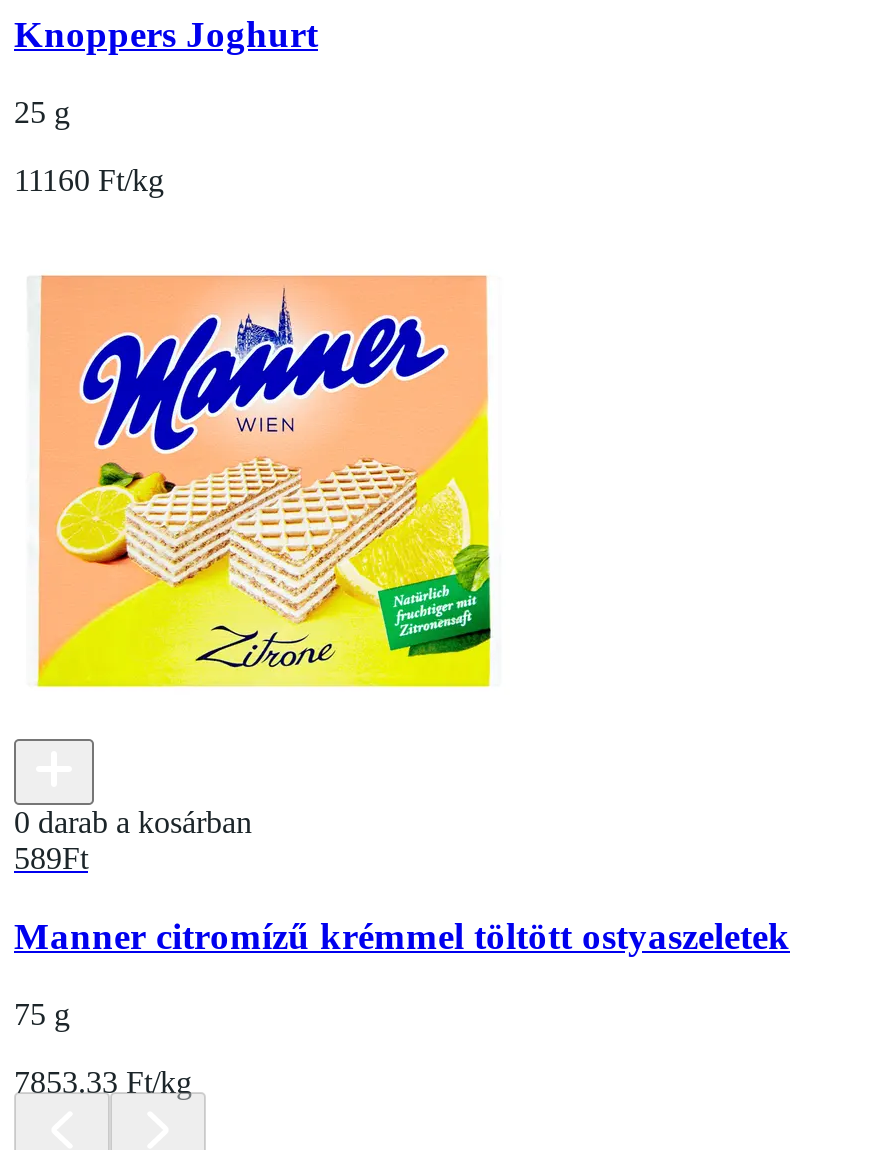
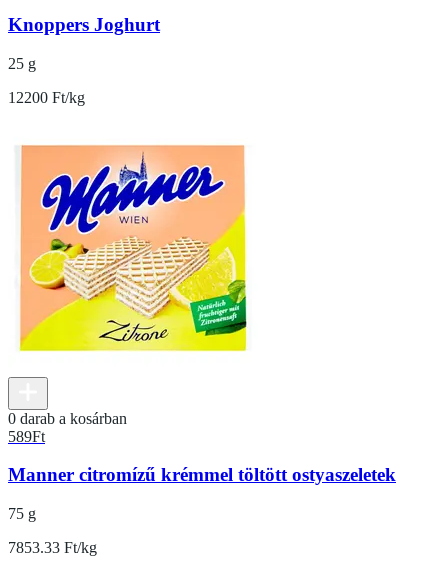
- 11160 Ft/kg
+ 12200 Ft/kg
